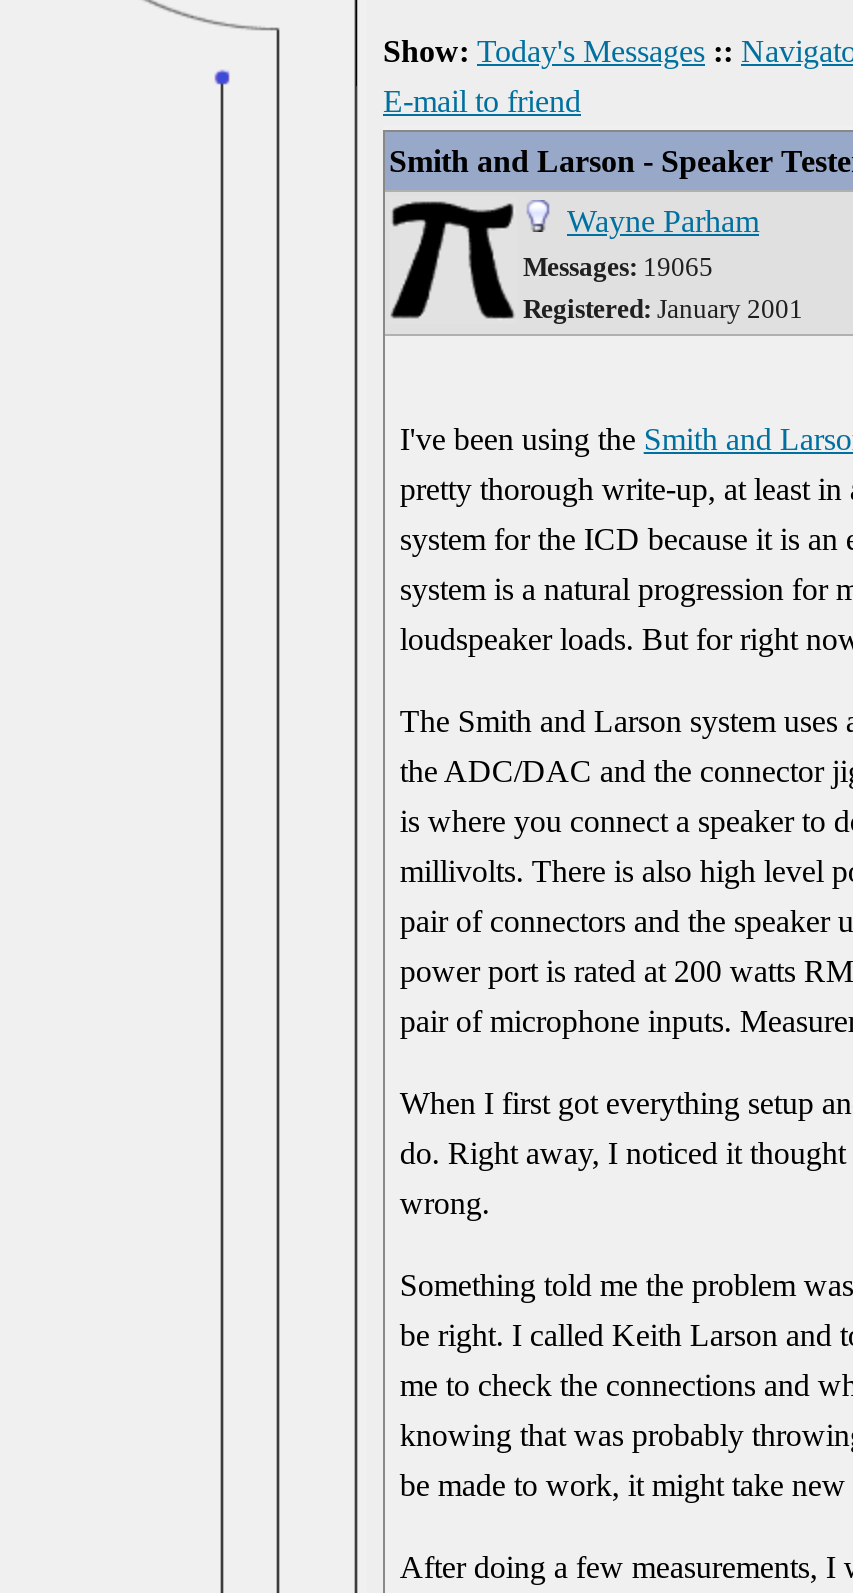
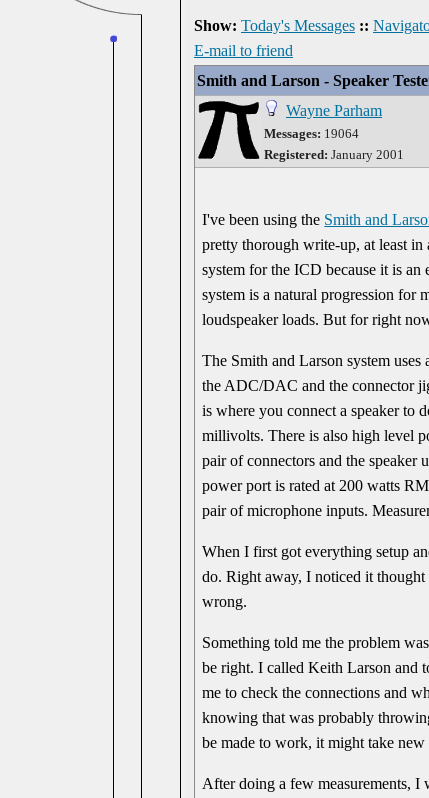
- Messages: 19065
+ Messages: 19064
